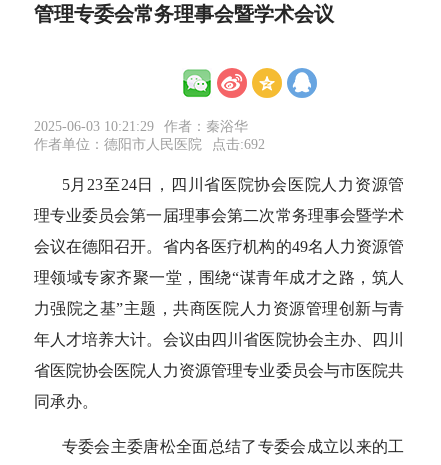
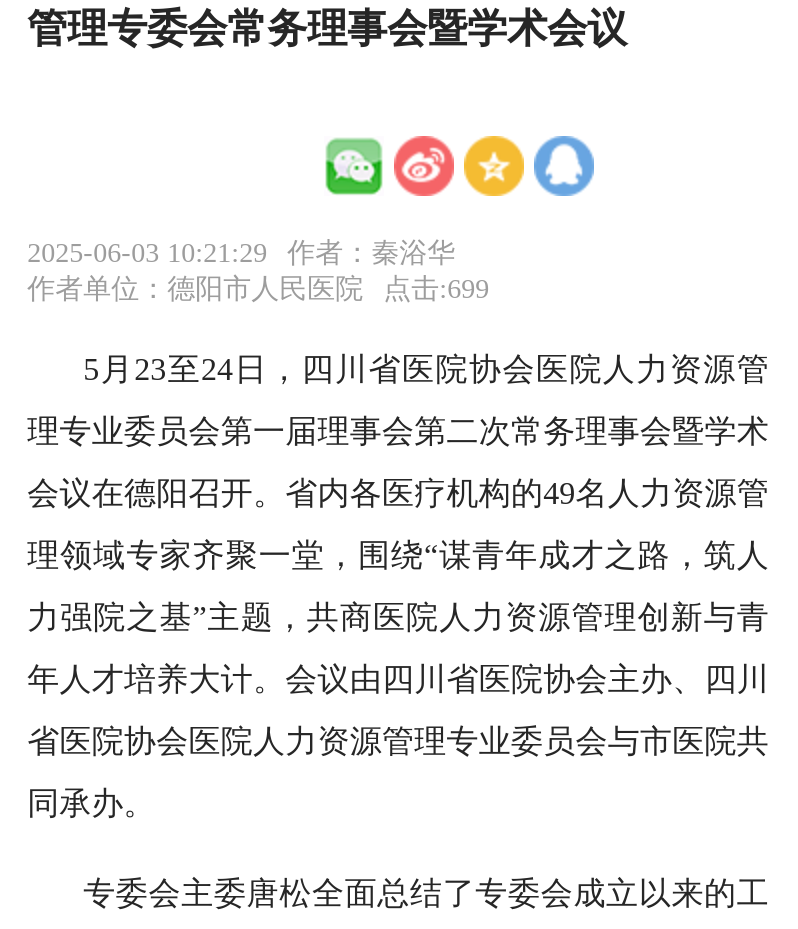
- 作者单位：德阳市人民医院 点击: 692
+ 作者单位：德阳市人民医院 点击: 699
